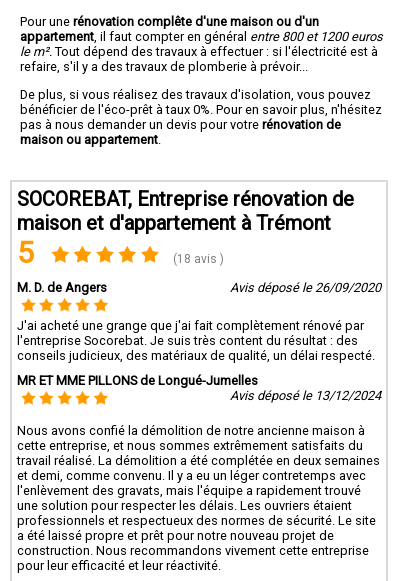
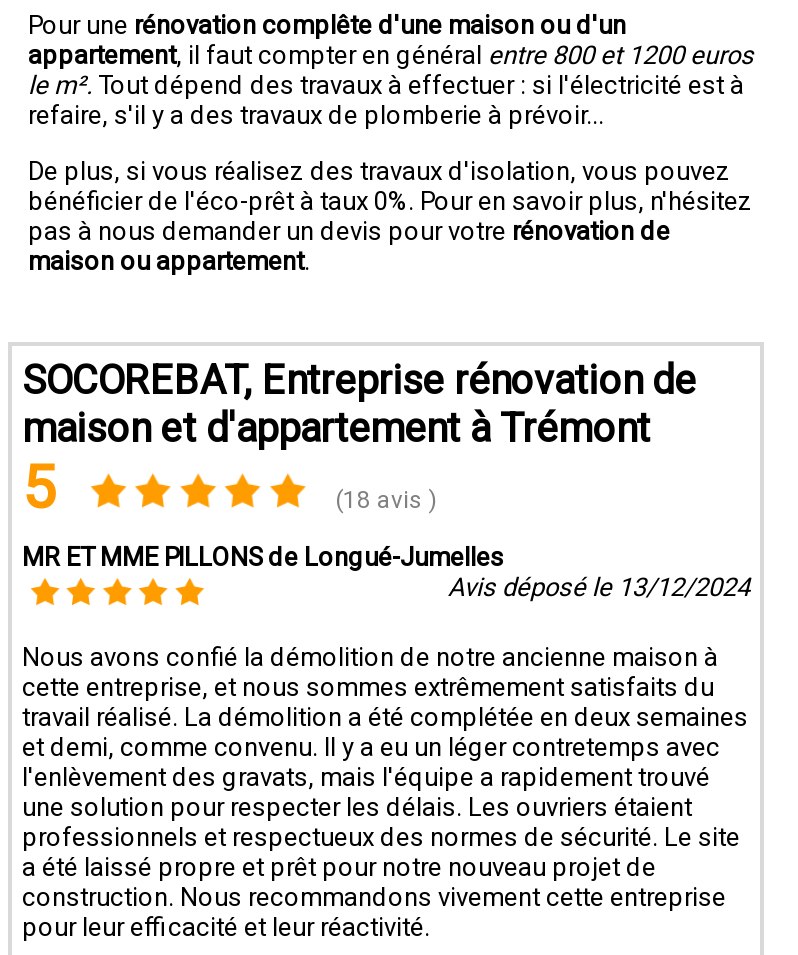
- M. D. de Angers
- Avis déposé le 26/09/2020
- J'ai acheté une grange que j'ai fait complètement rénové par
- l'entreprise Socorebat. Je suis très content du résultat : des
- conseils judicieux, des matériaux de qualité, un délai respecté.
